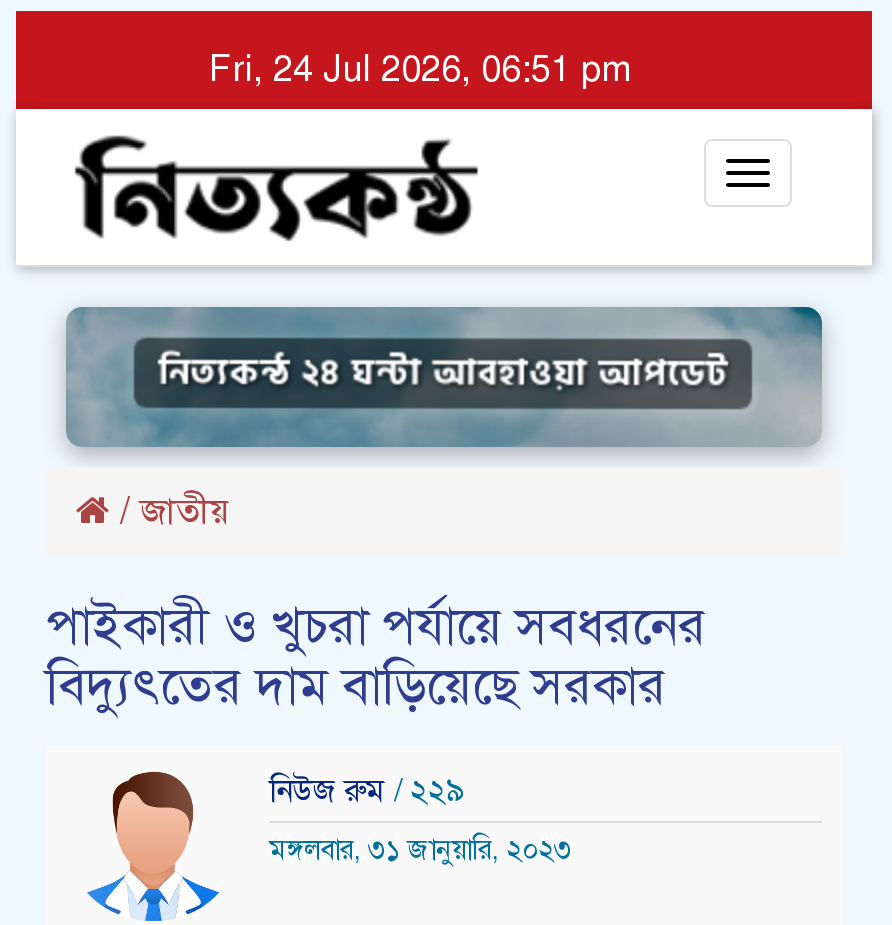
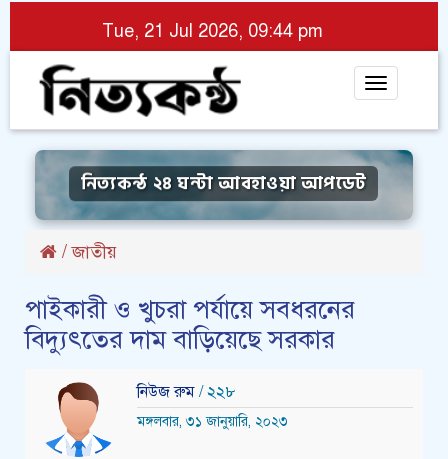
- Fri, 24 Jul 2026, 06:51 pm
+ Tue, 21 Jul 2026, 09:44 pm

- নিউজ রুম / ২২৯
+ নিউজ রুম / ২২৮
